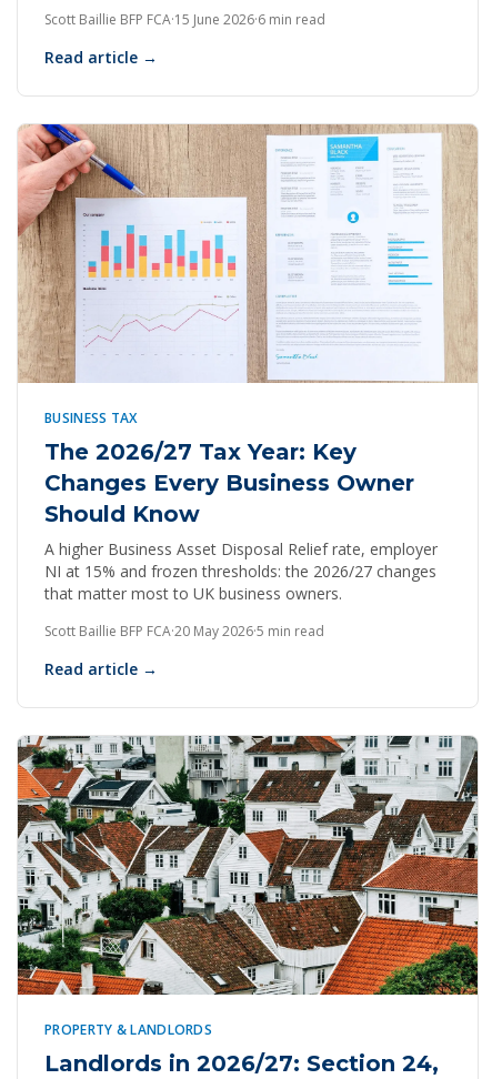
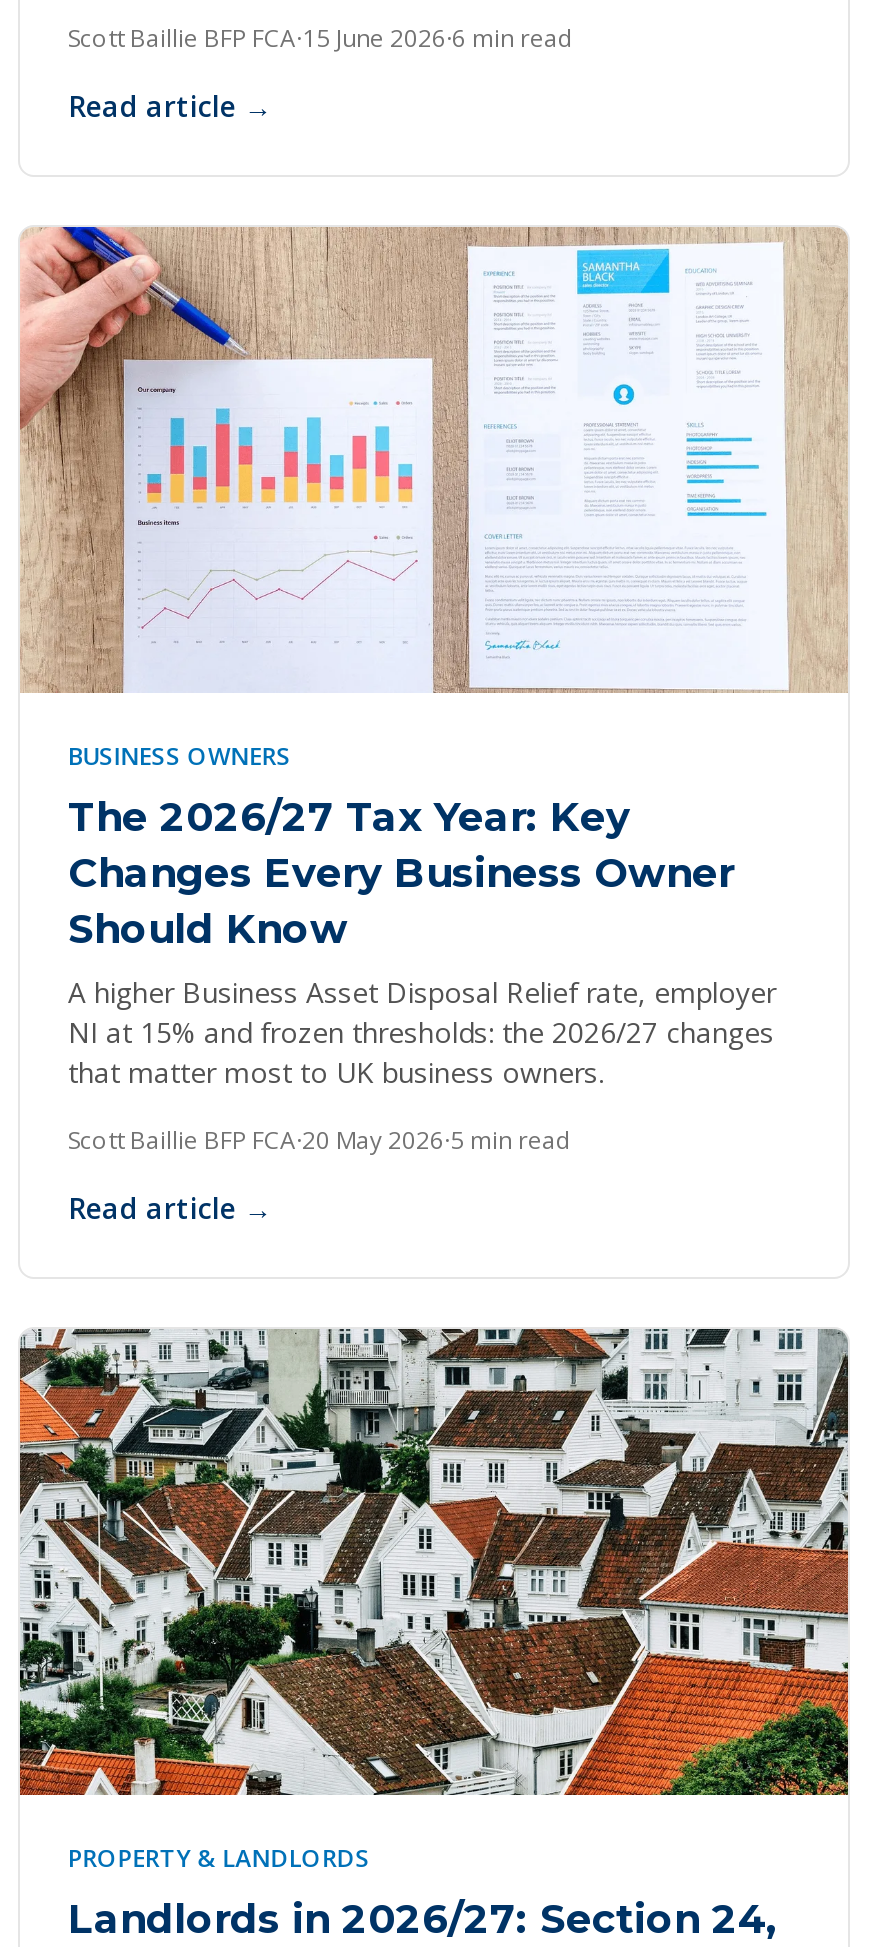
- BUSINESS TAX
+ BUSINESS OWNERS
